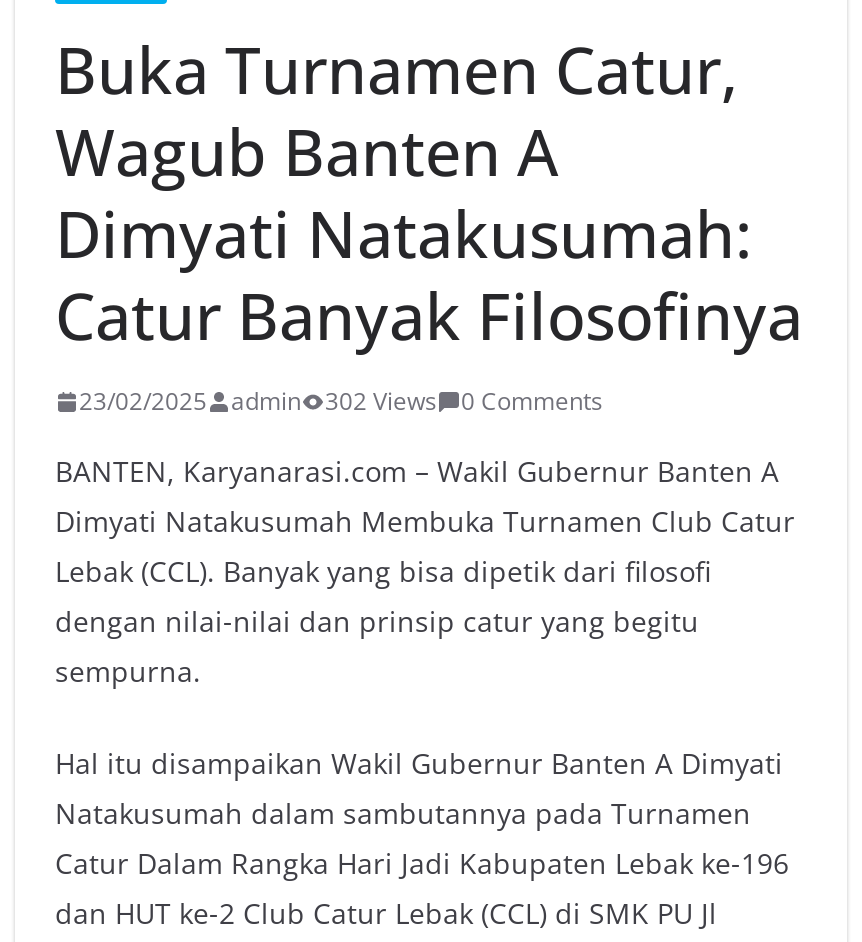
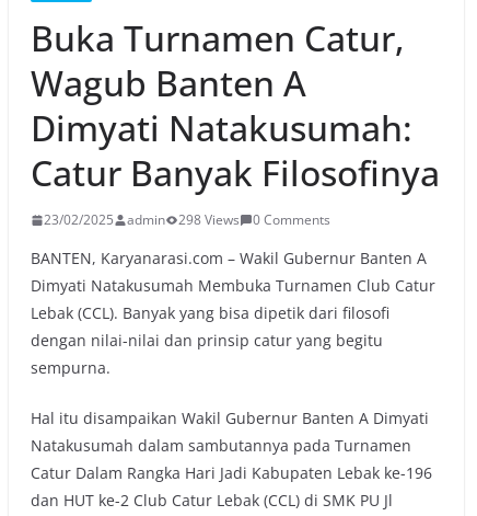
- 23/02/2025 admin 302 Views 0 Comments
+ 23/02/2025 admin 298 Views 0 Comments
